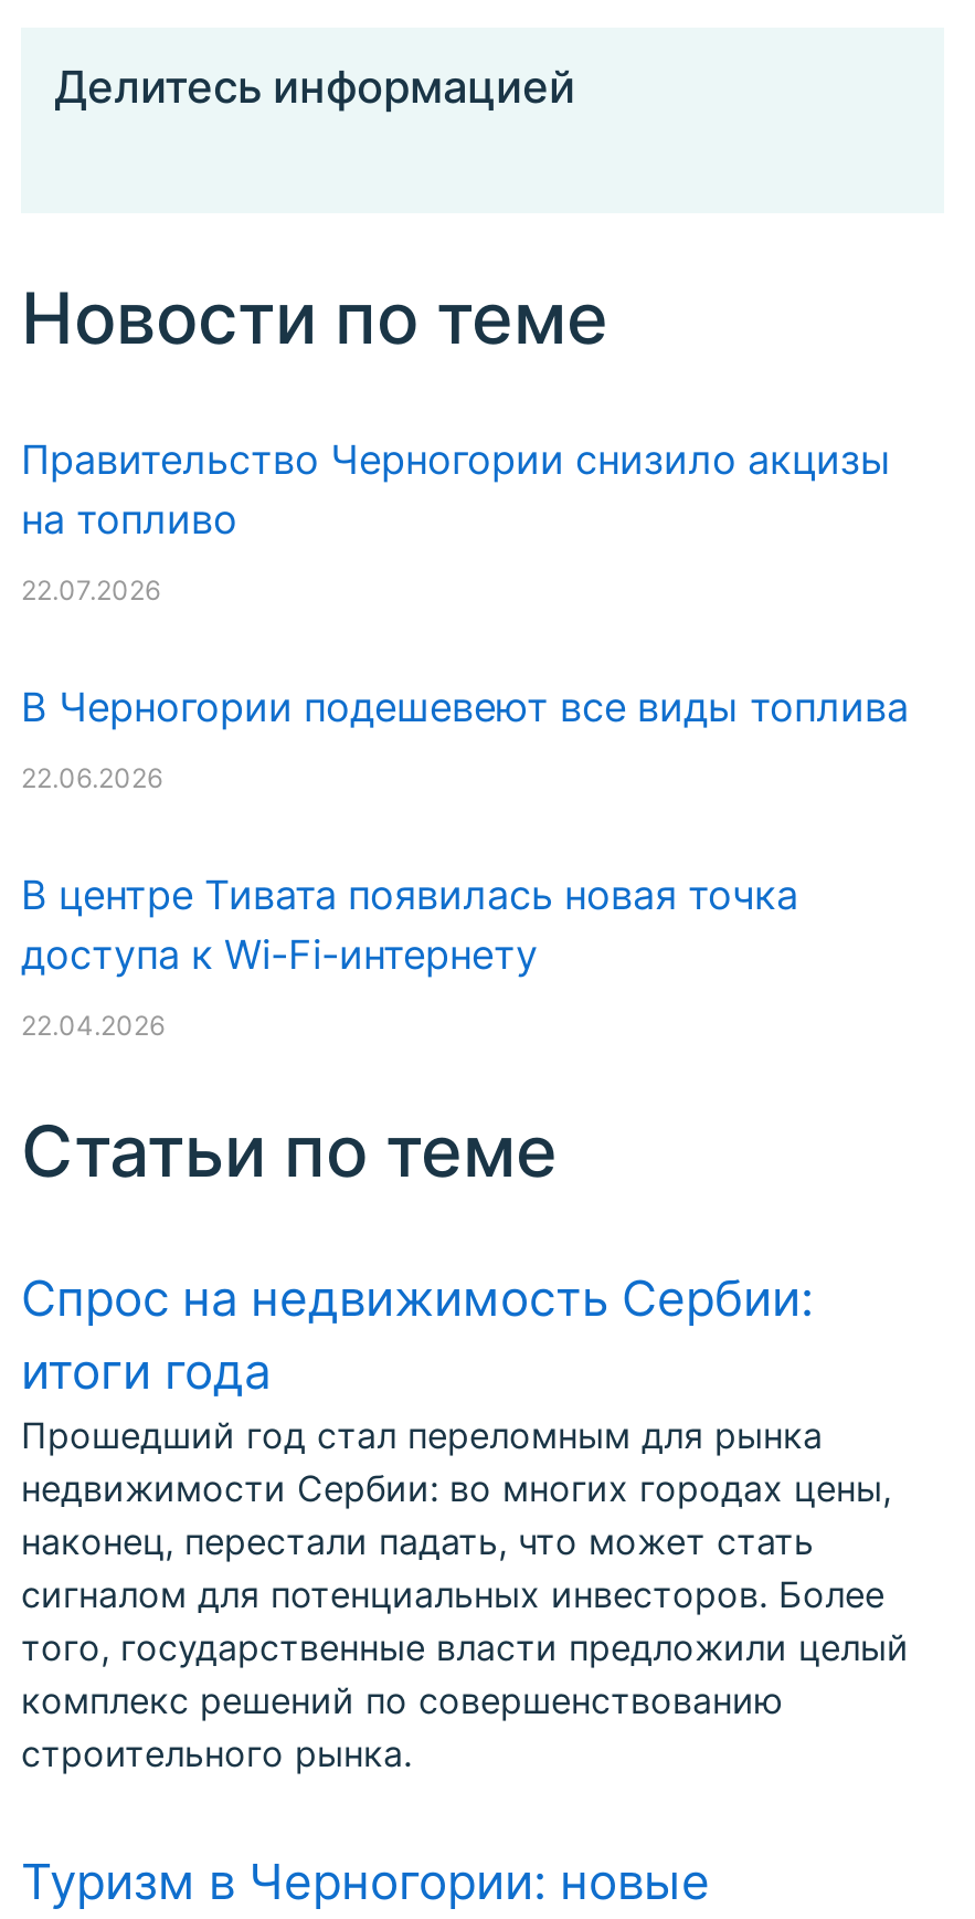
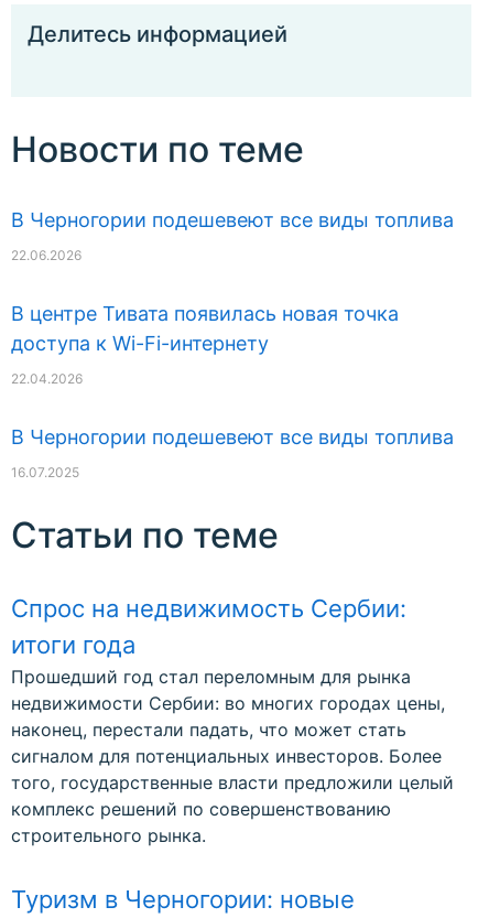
- Правительство Черногории снизило акцизы
- на топливо
- 22.07.2026

moved up: В Черногории подешевеют все виды топлива | 22.06.2026 | В центре Тивата появилась новая точка | доступа к Wi-Fi-интернету | 22.04.2026

+ В Черногории подешевеют все виды топлива
+ 16.07.2025
